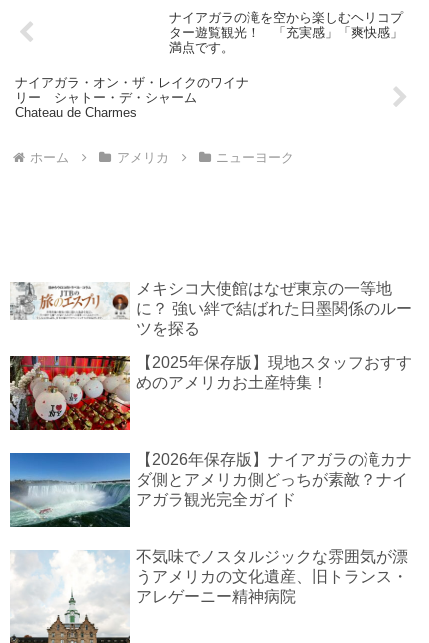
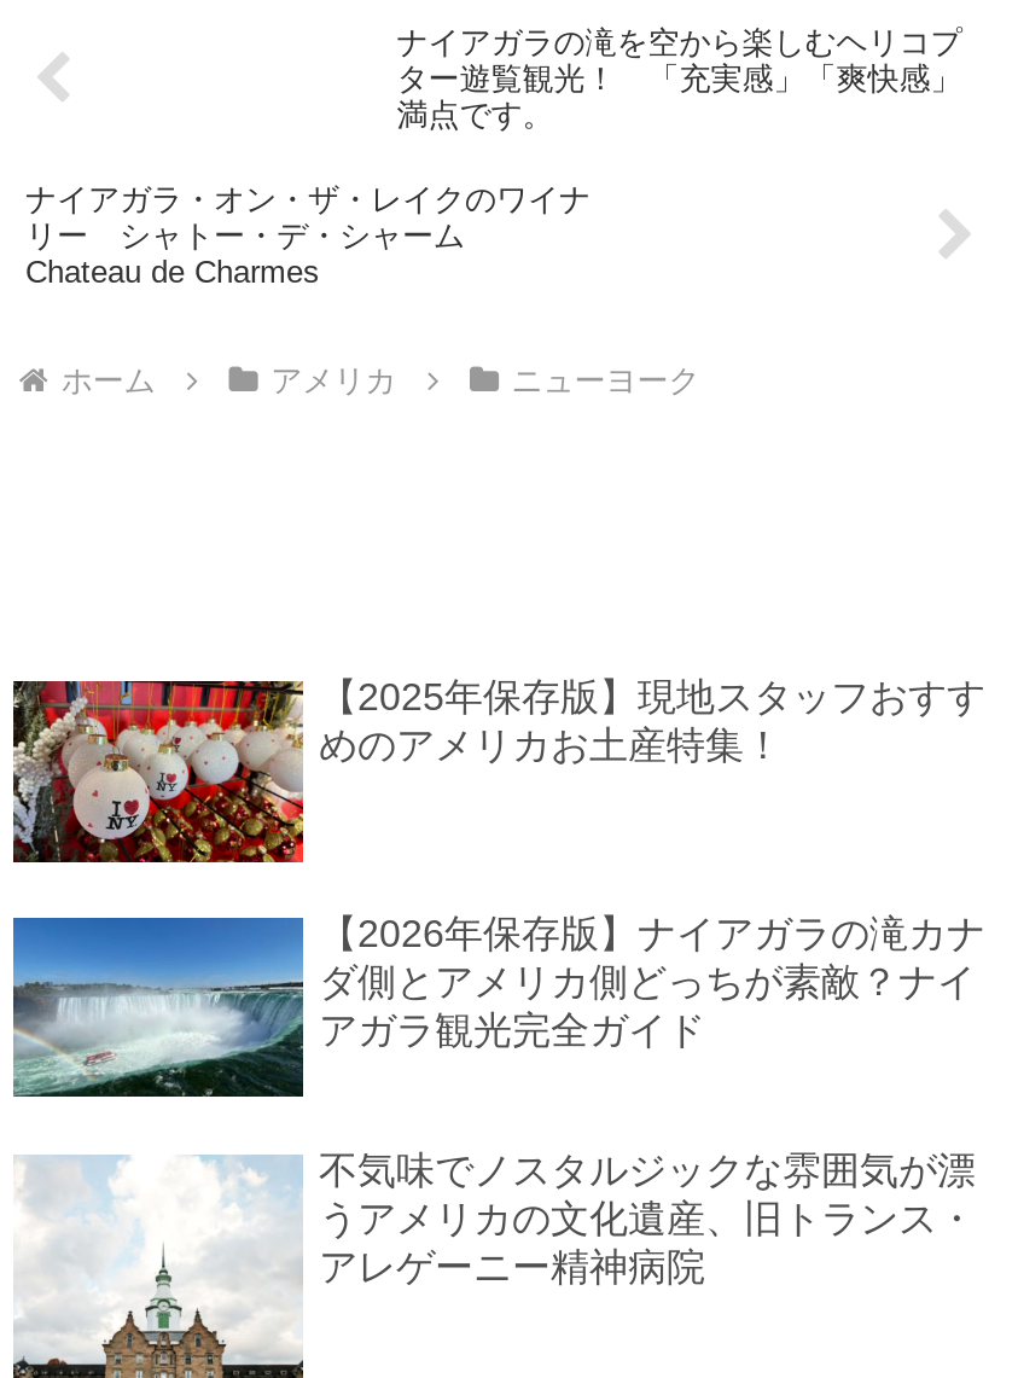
- [image]
- メキシコ大使館はなぜ東京の一等地
- に？ 強い絆で結ばれた日墨関係のルー
- ツを探る
